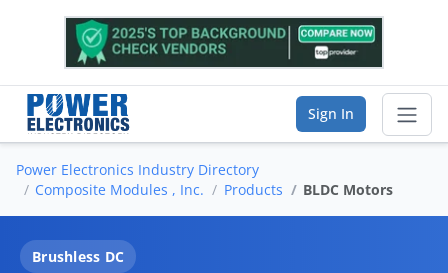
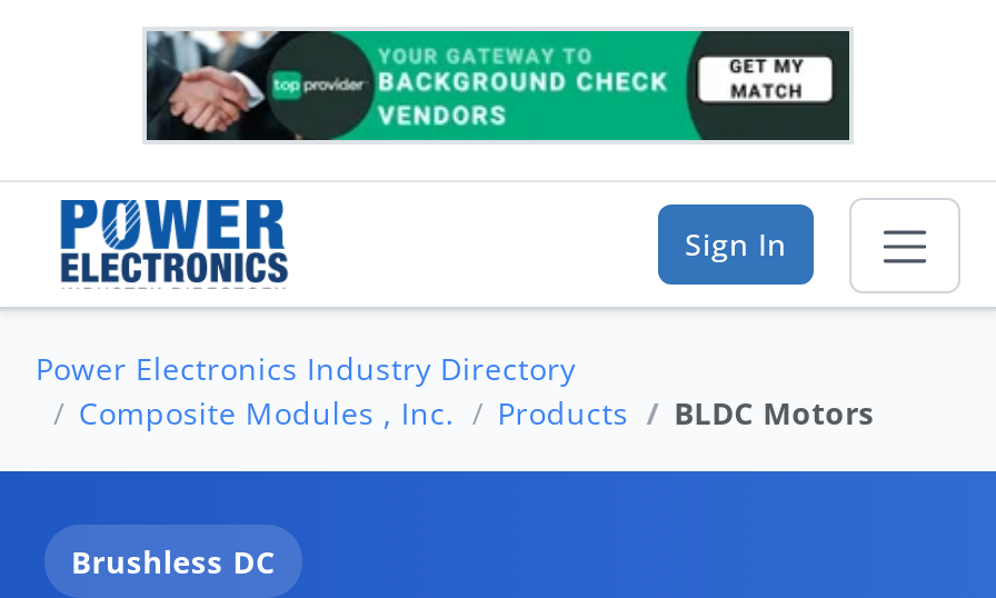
- [image]
+ [image]
